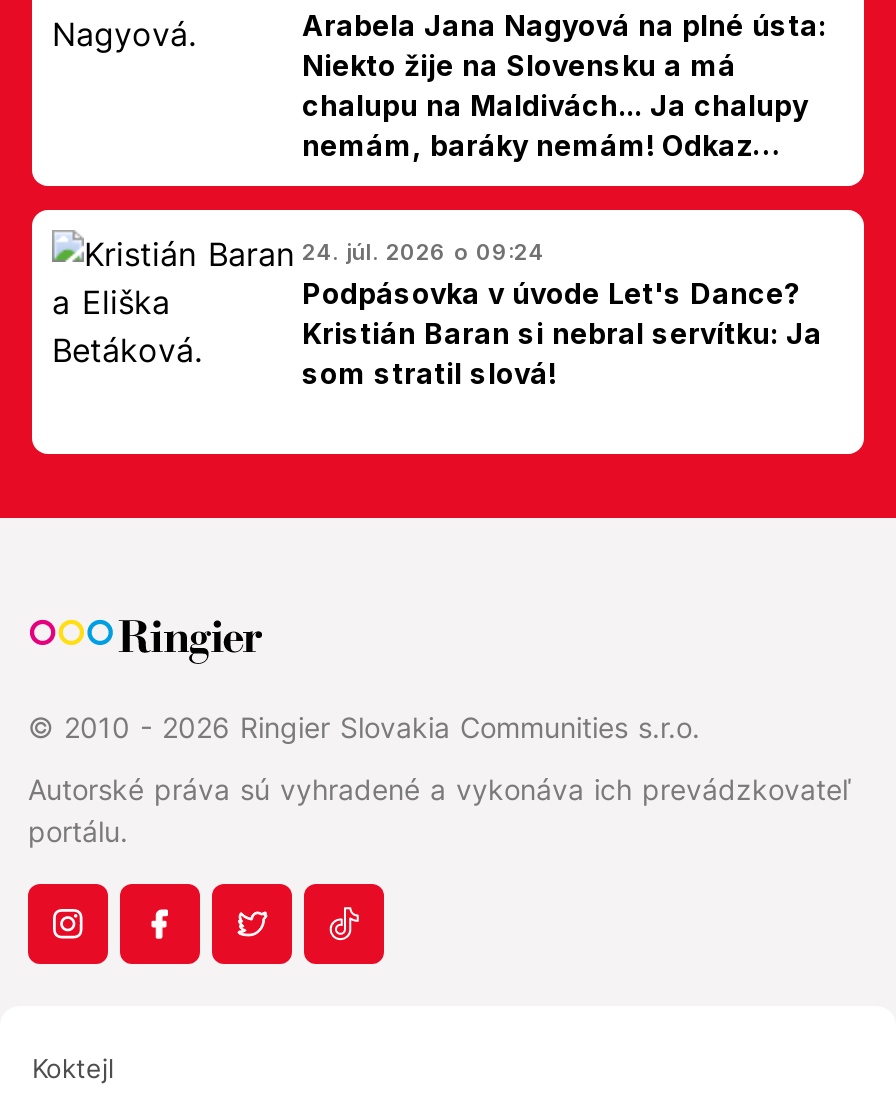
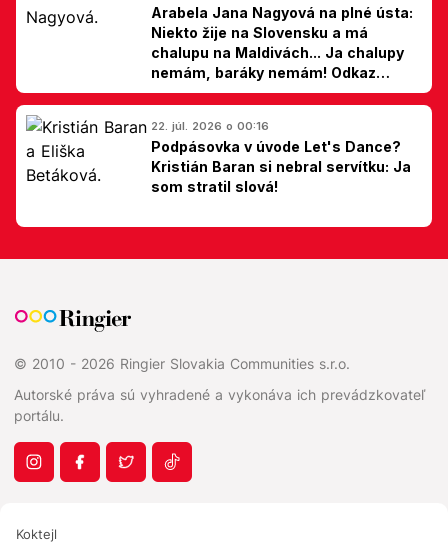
- 24. júl. 2026 o 09:24
+ 22. júl. 2026 o 00:16
